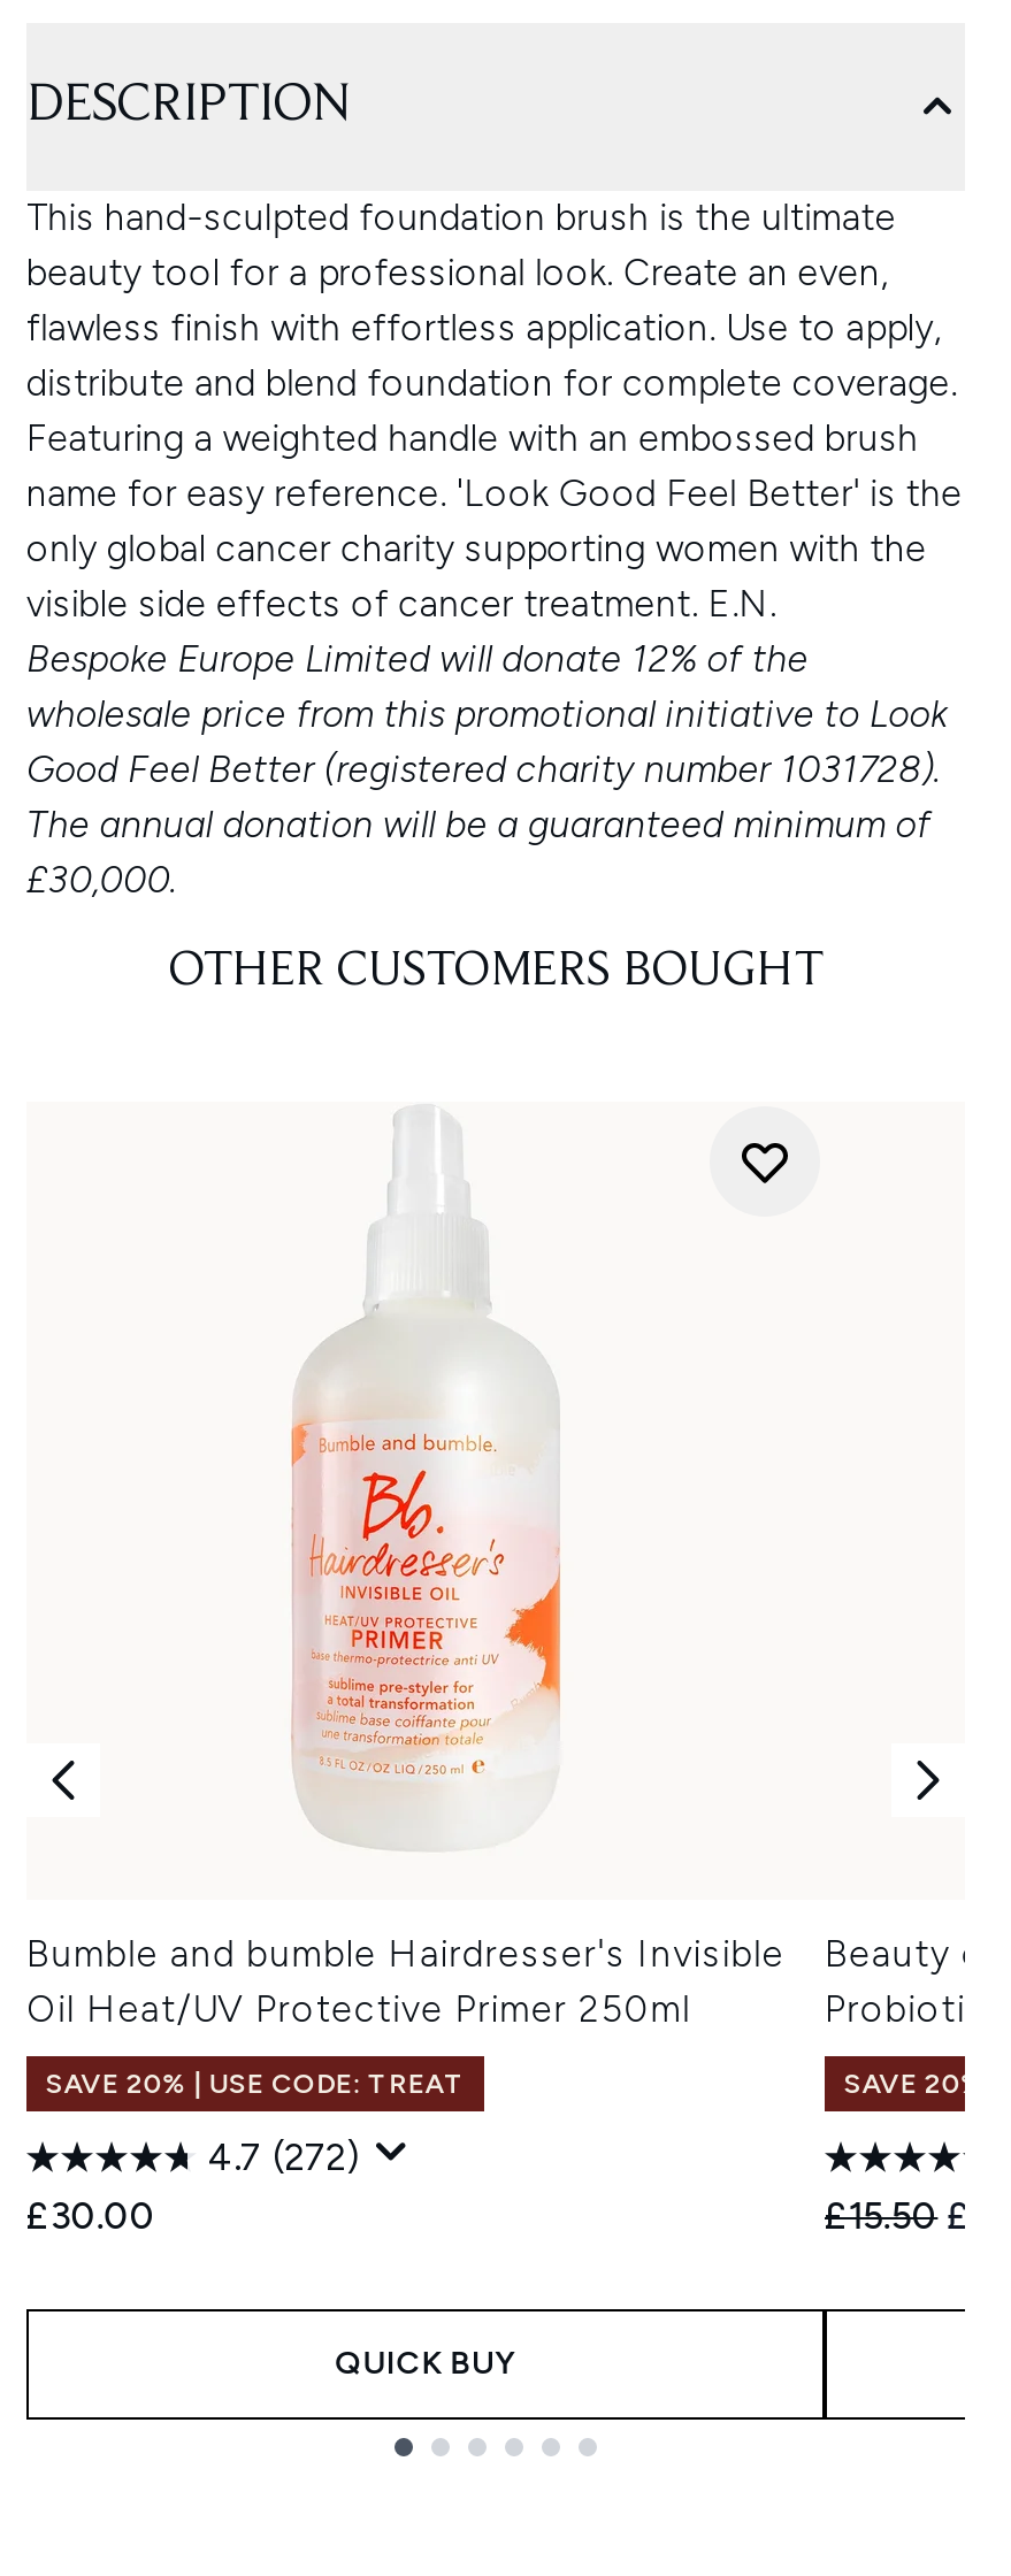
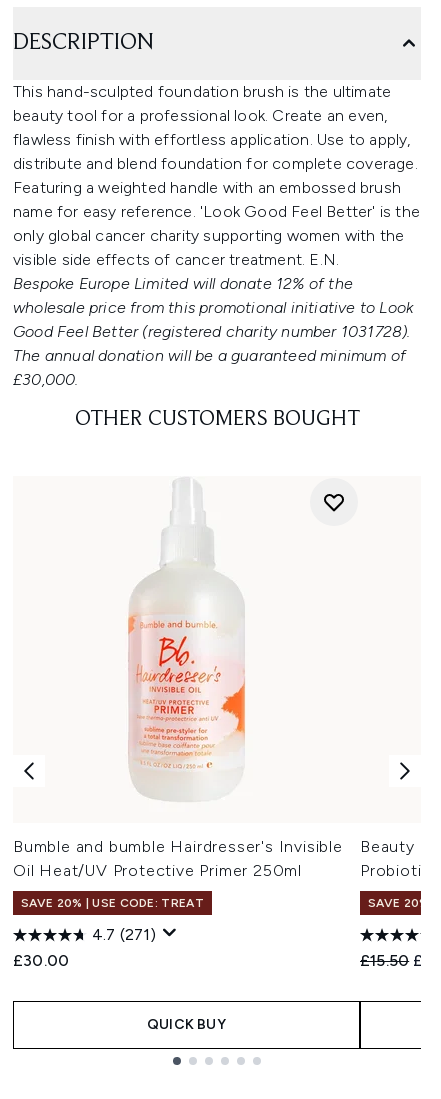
- 4.7 (272)
+ 4.7 (271)
